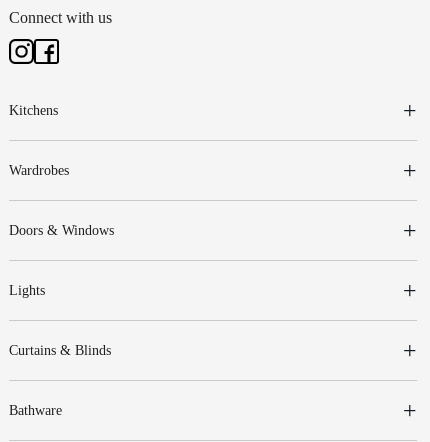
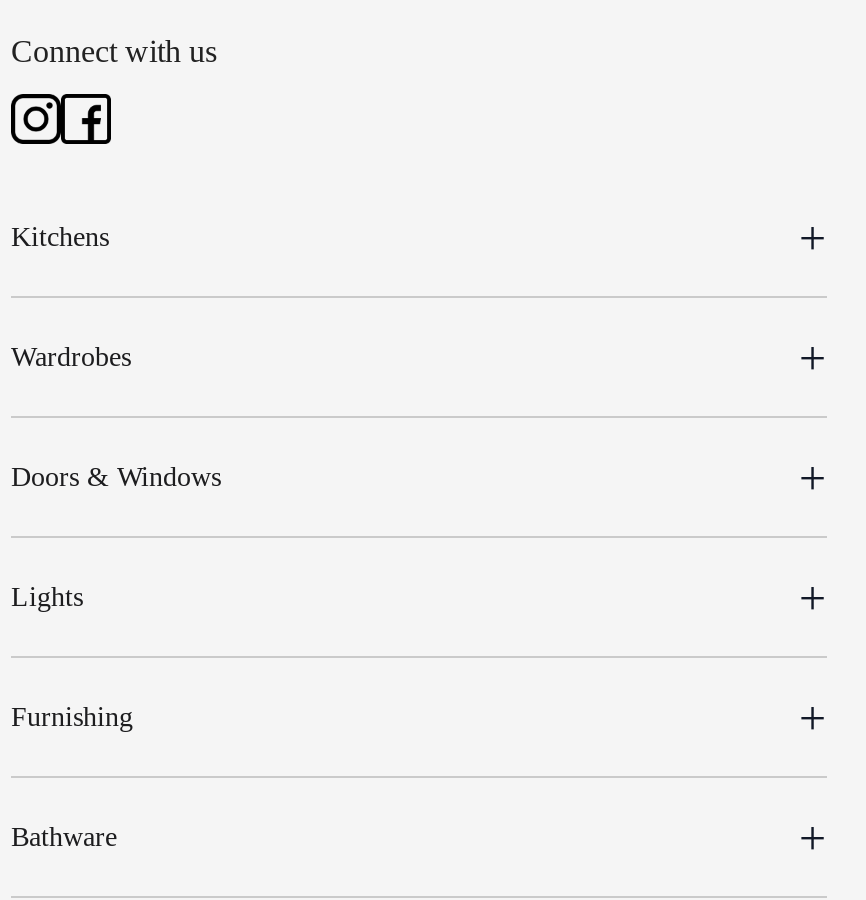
- Curtains & Blinds
+ Furnishing
